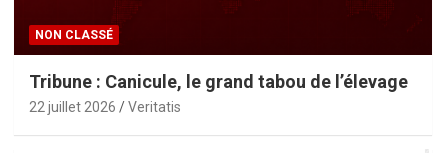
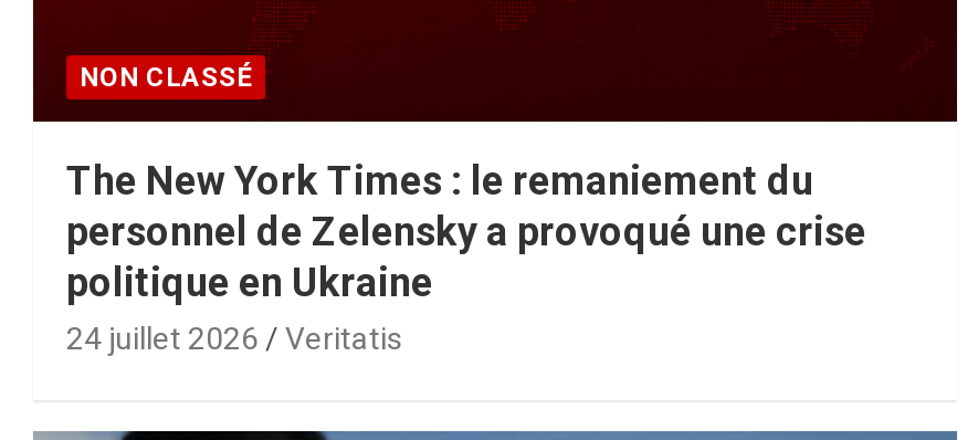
- Tribune : Canicule, le grand tabou de l’élevage
- 22 juillet 2026
+ The New York Times : le remaniement du
+ personnel de Zelensky a provoqué une crise
+ politique en Ukraine
+ 24 juillet 2026
